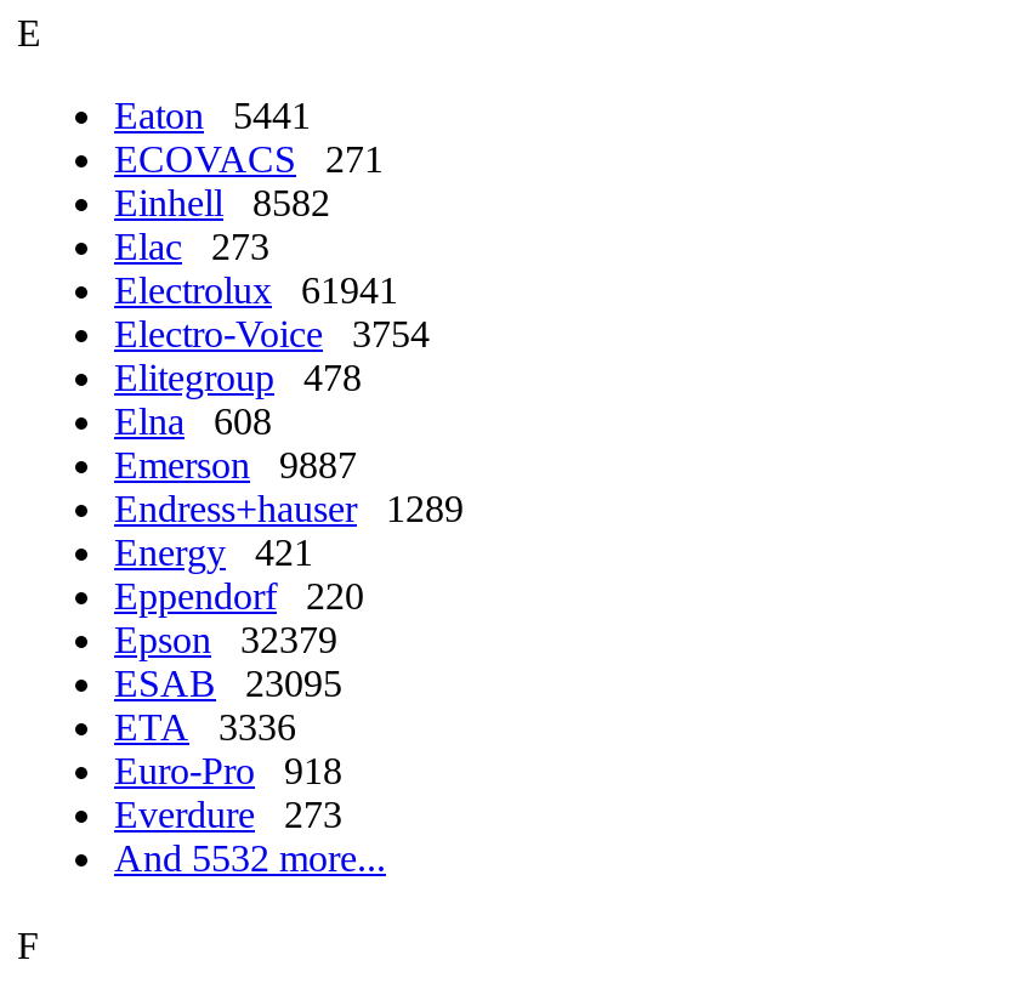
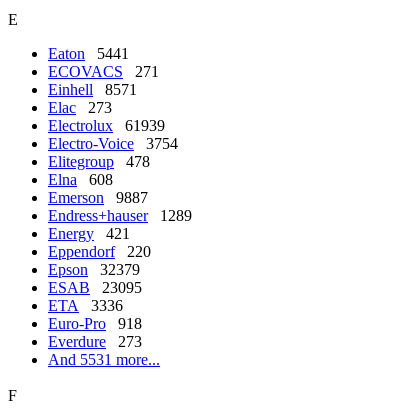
- Einhell 8582
+ Einhell 8571

- Electrolux 61941
+ Electrolux 61939

- And 5532 more...
+ And 5531 more...
